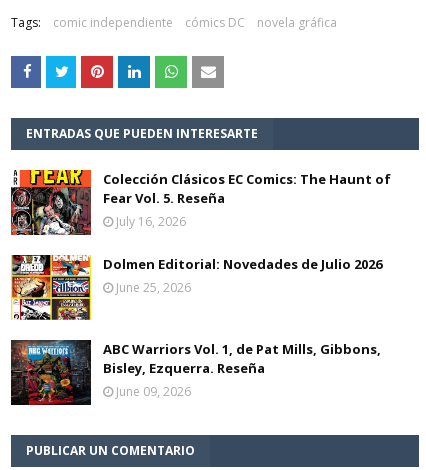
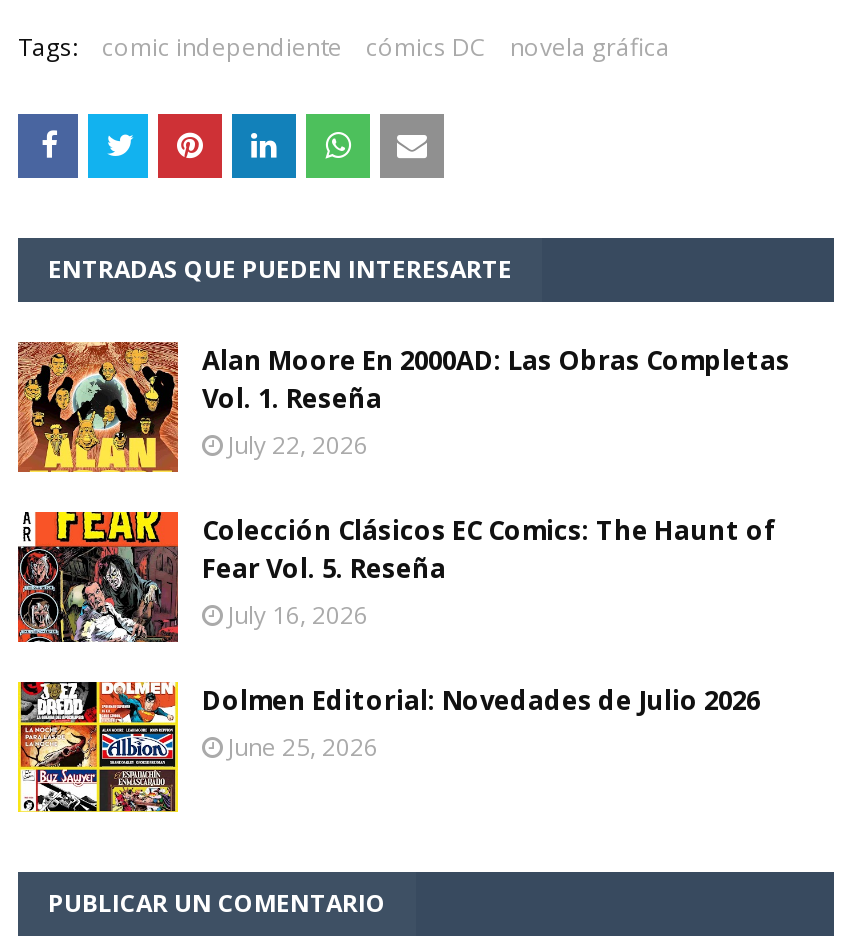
+ [image]
+ Alan Moore En 2000AD: Las Obras Completas
+ Vol. 1. Reseña
+ July 22, 2026

moved down: [image] | Colección Clásicos EC Comics: The Haunt of | Fear Vol. 5. Reseña | July 16, 2026 | Dolmen Editorial: Novedades de Julio 2026 | June 25, 2026

- [image]
- ABC Warriors Vol. 1, de Pat Mills, Gibbons,
- Bisley, Ezquerra. Reseña
- June 09, 2026
